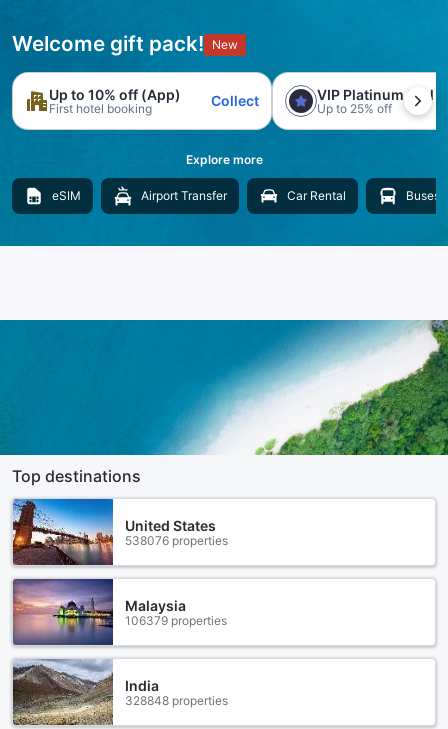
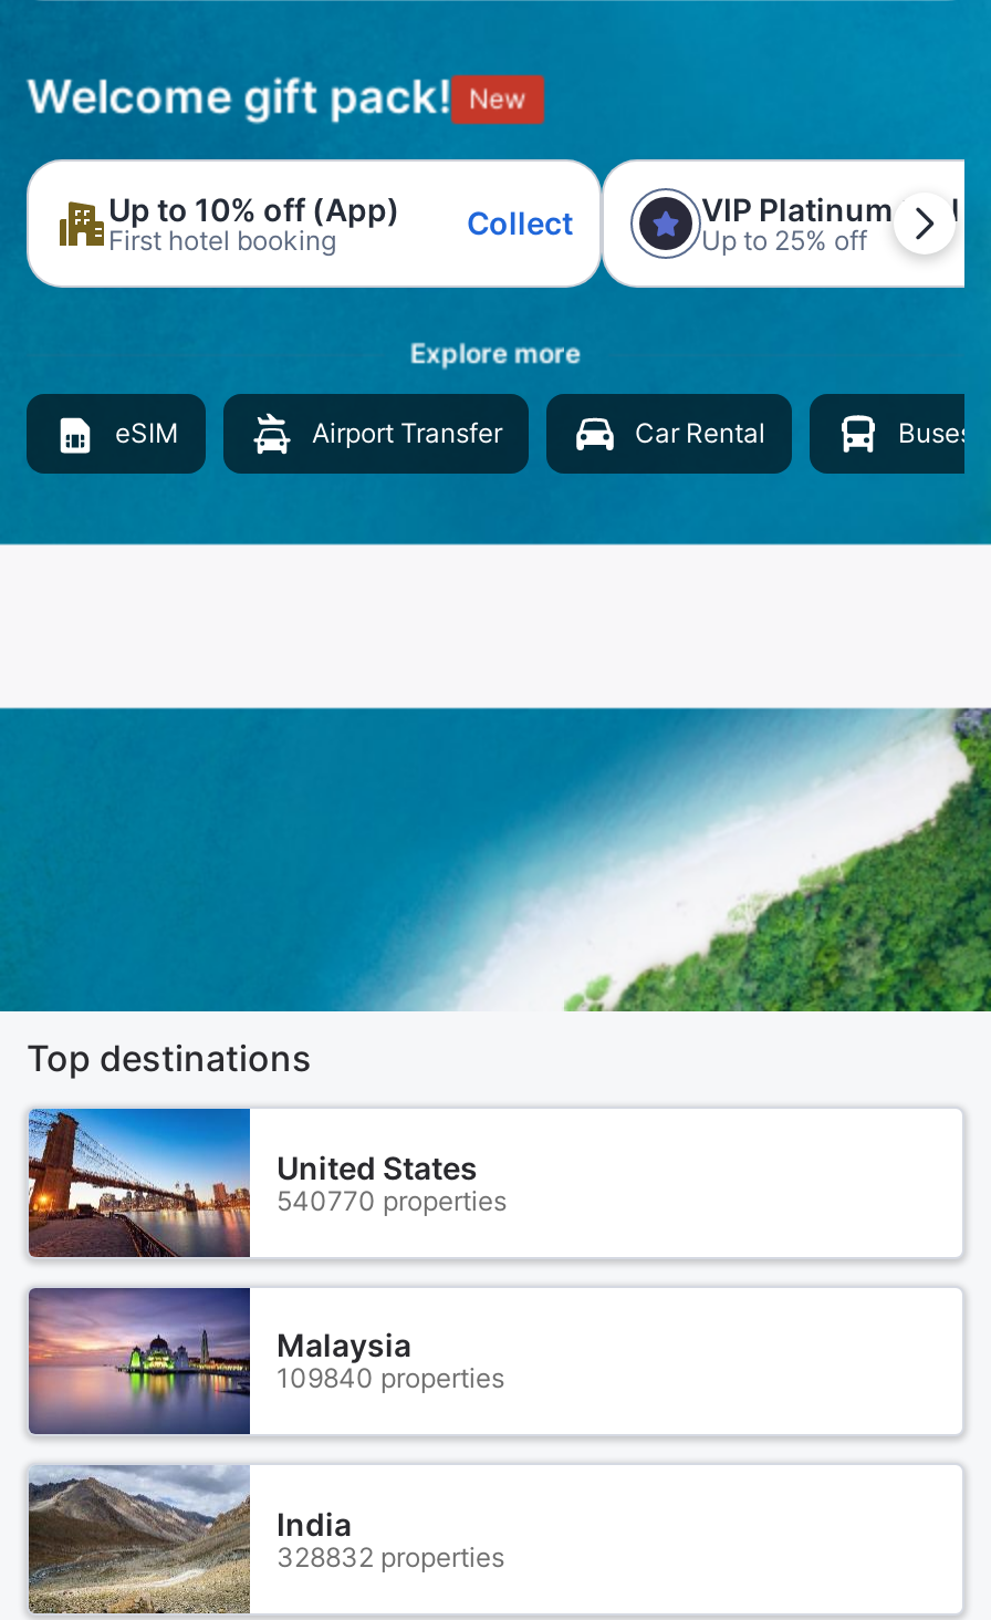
- 538076 properties
+ 540770 properties

- 106379 properties
+ 109840 properties

- 328848 properties
+ 328832 properties
